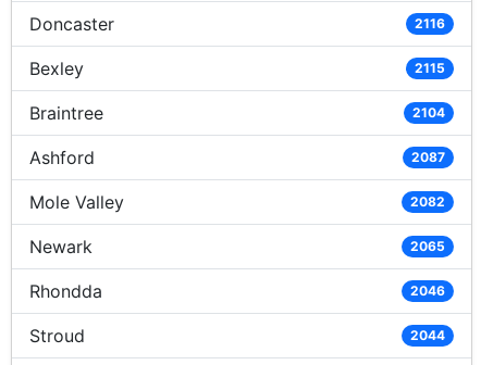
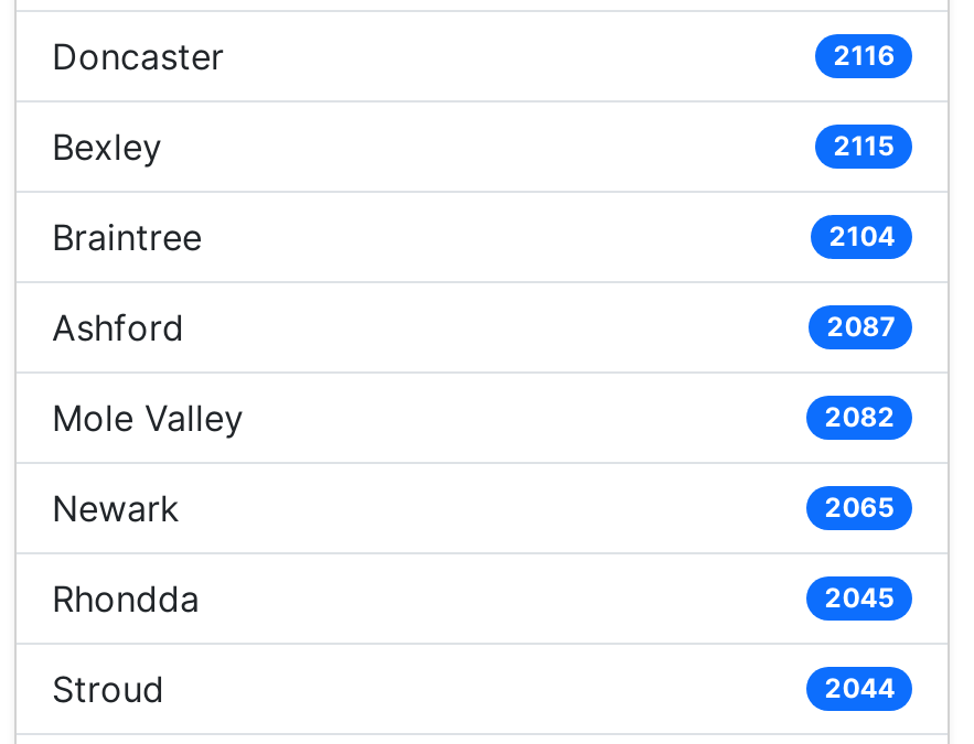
- 2046
+ 2045
